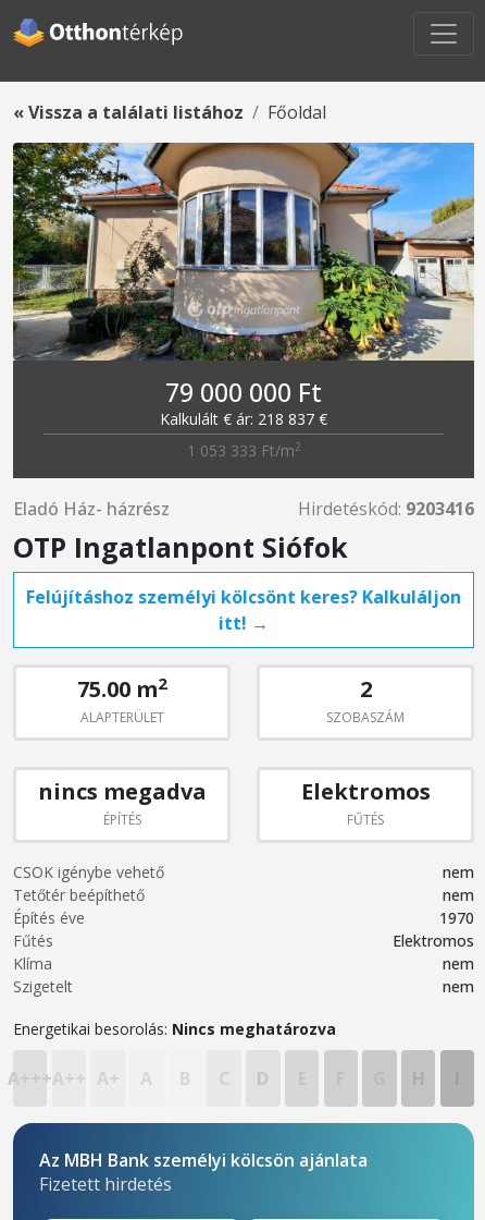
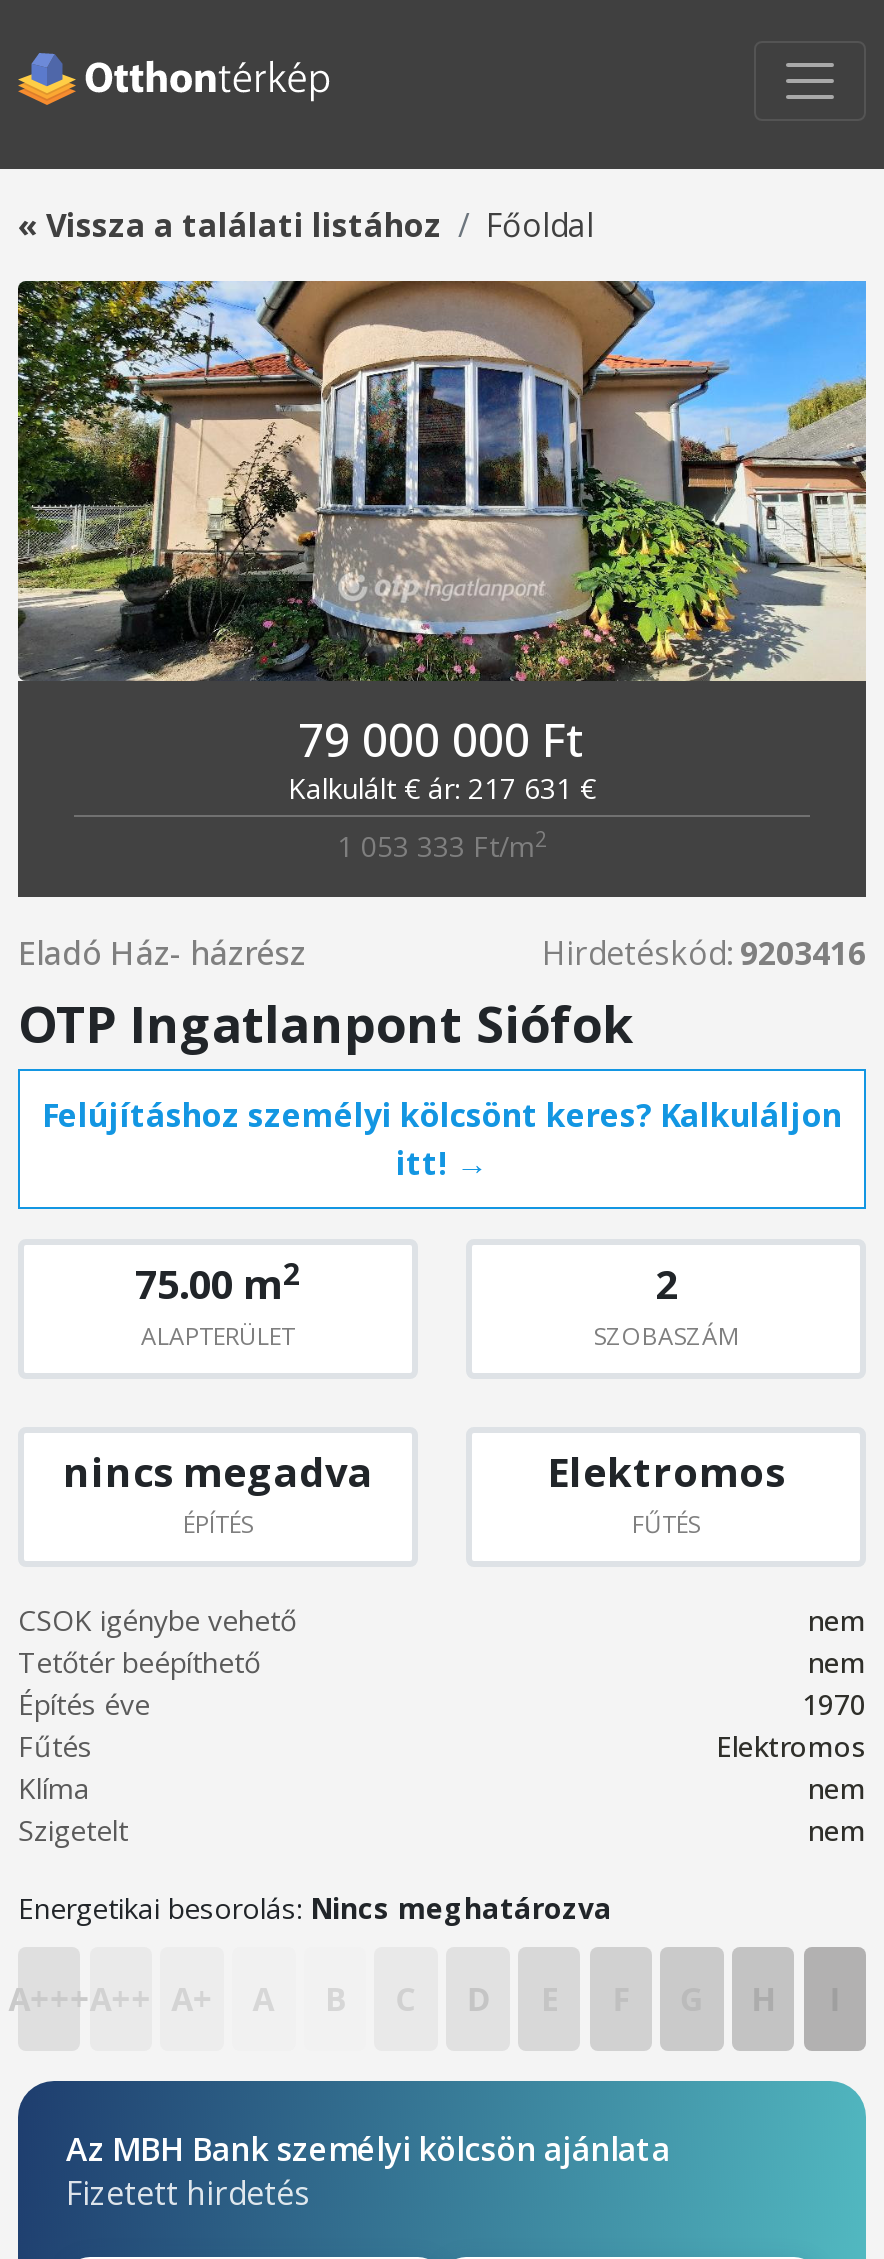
- Kalkulált € ár: 218 837 €
+ Kalkulált € ár: 217 631 €
